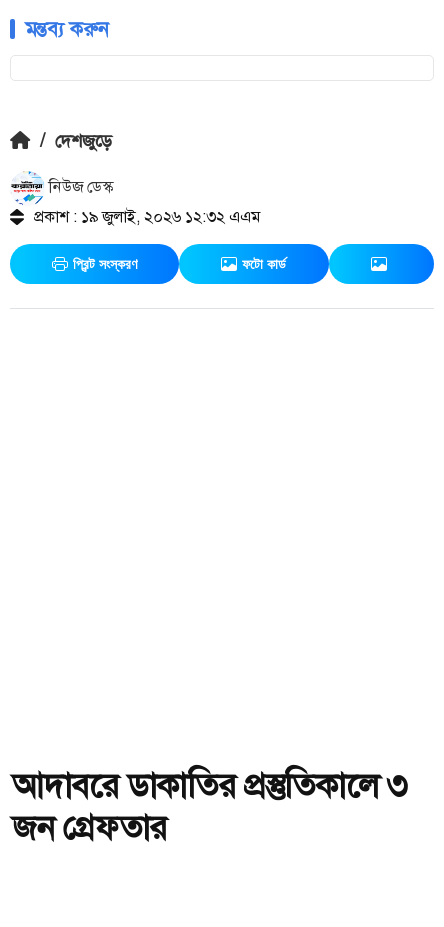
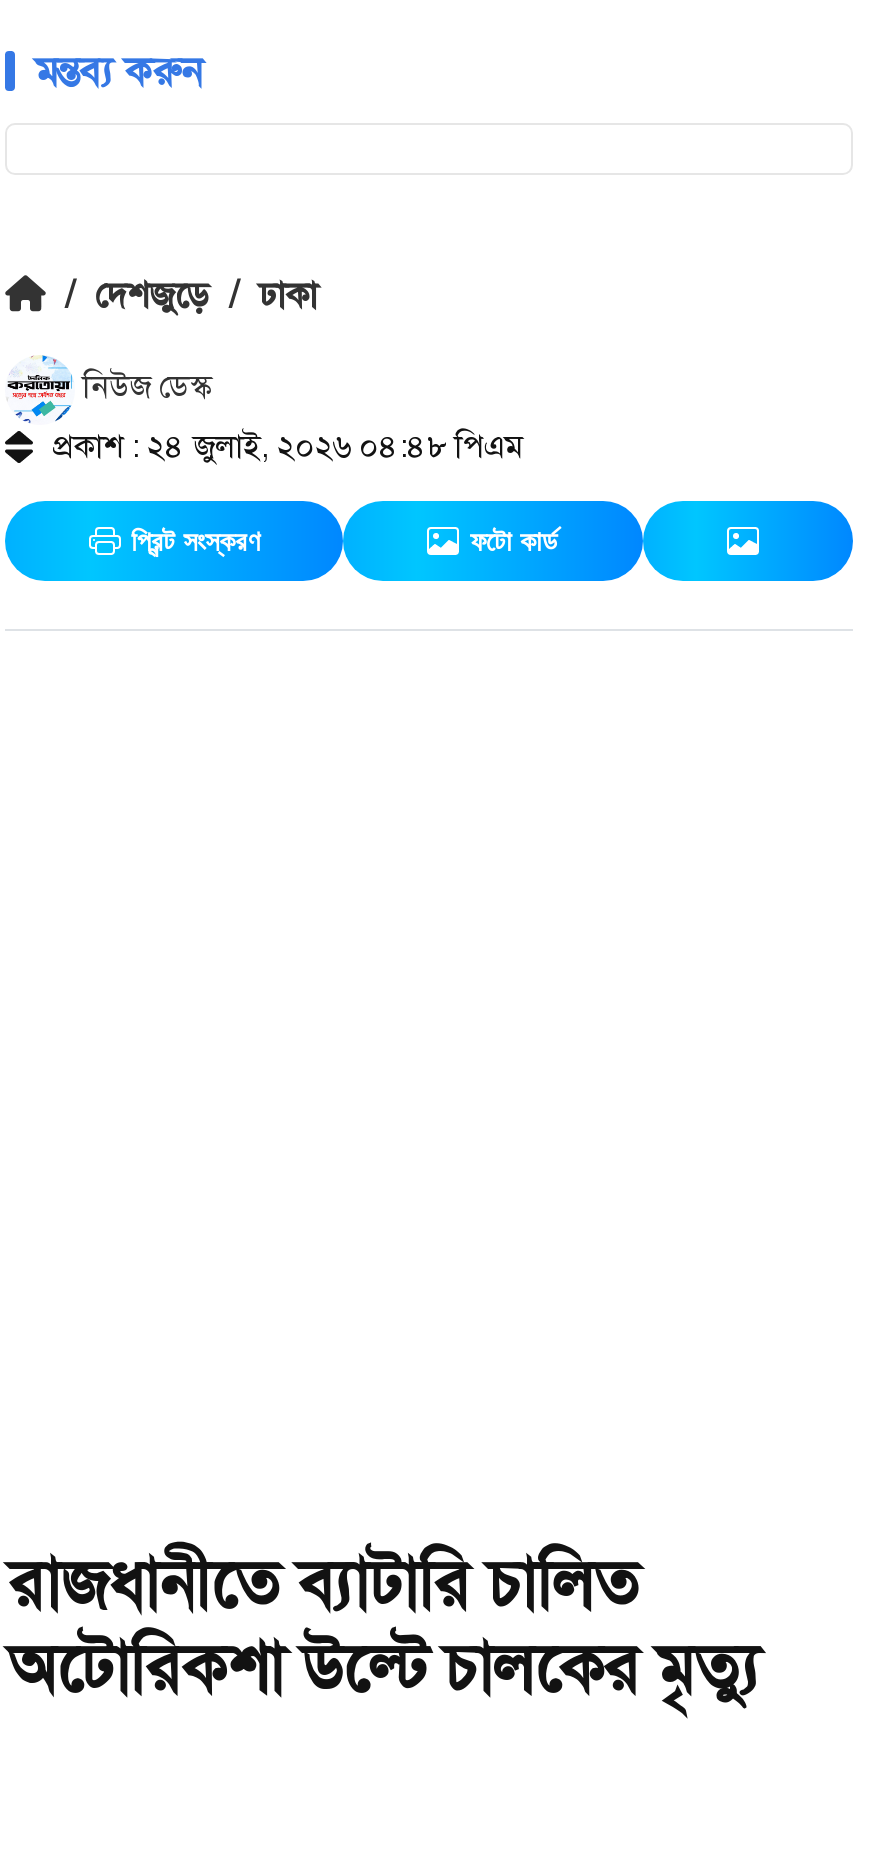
- / দেশজুড়ে
+ / দেশজুড়ে / ঢাকা

- প্রকাশ : ১৯ জুলাই, ২০২৬ ১২:৩২ এএম
+ প্রকাশ : ২৪ জুলাই, ২০২৬ ০৪:৪৮ পিএম

- আদাবরে ডাকাতির প্রস্তুতিকালে ৩
- জন গ্রেফতার
+ রাজধানীতে ব্যাটারি চালিত
+ অটোরিকশা উল্টে চালকের মৃত্যু
